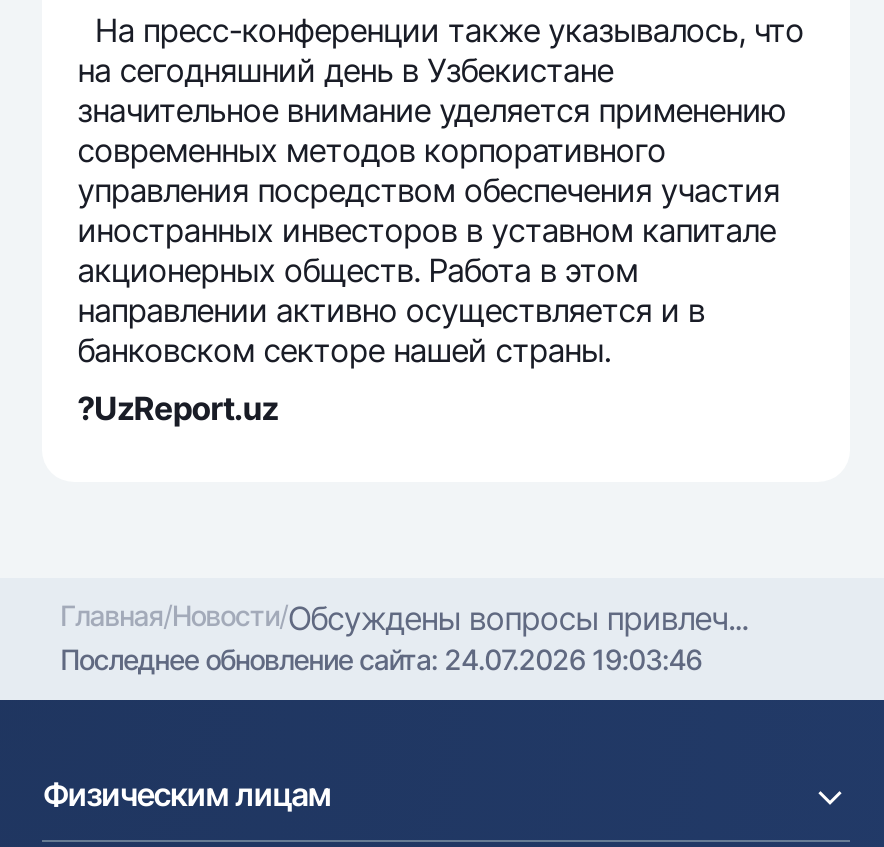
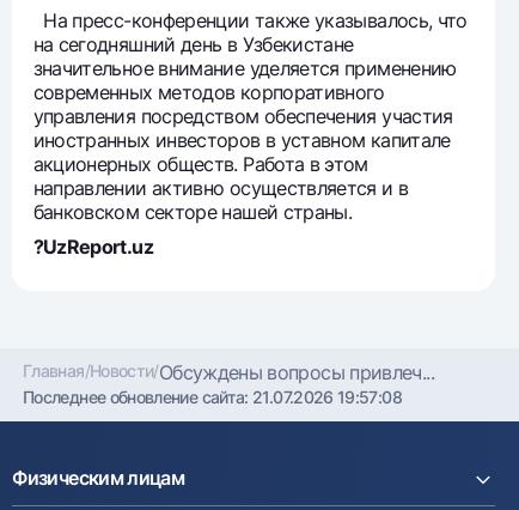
- Последнее обновление сайта: 24.07.2026 19:03:46
+ Последнее обновление сайта: 21.07.2026 19:57:08
